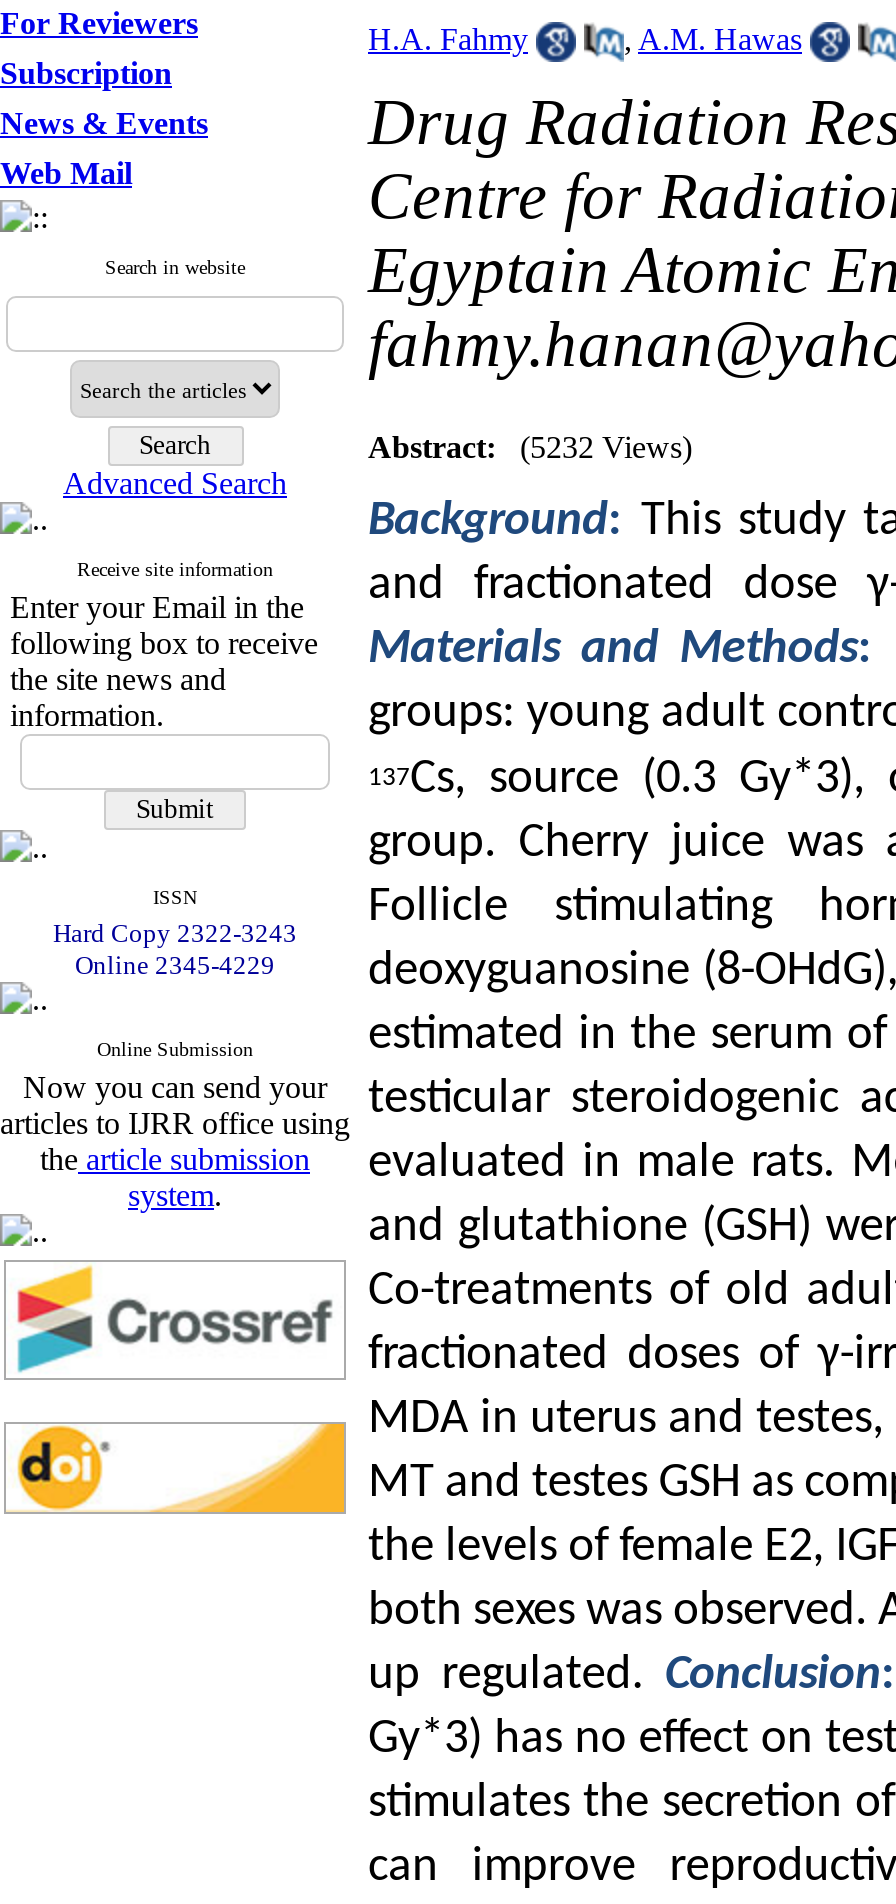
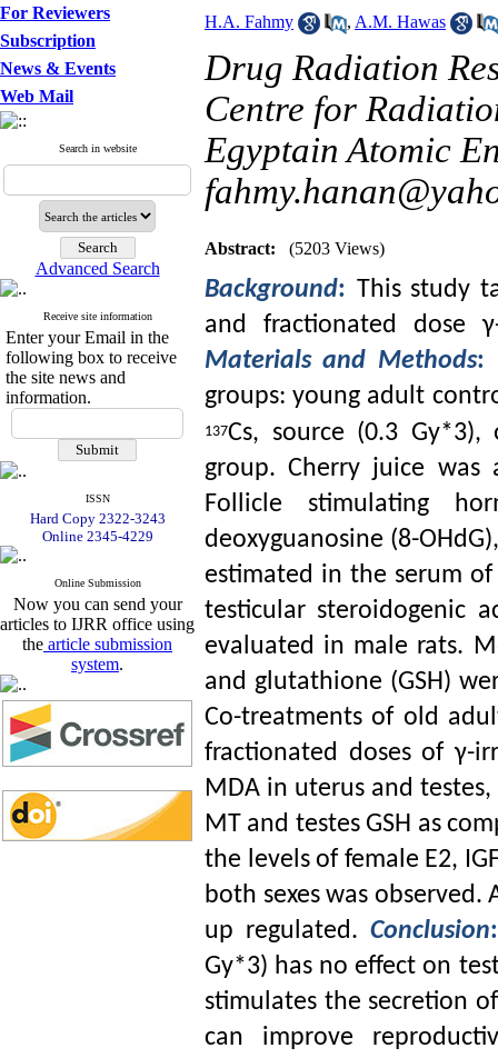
- Abstract: (5232 Views)
+ Abstract: (5203 Views)
